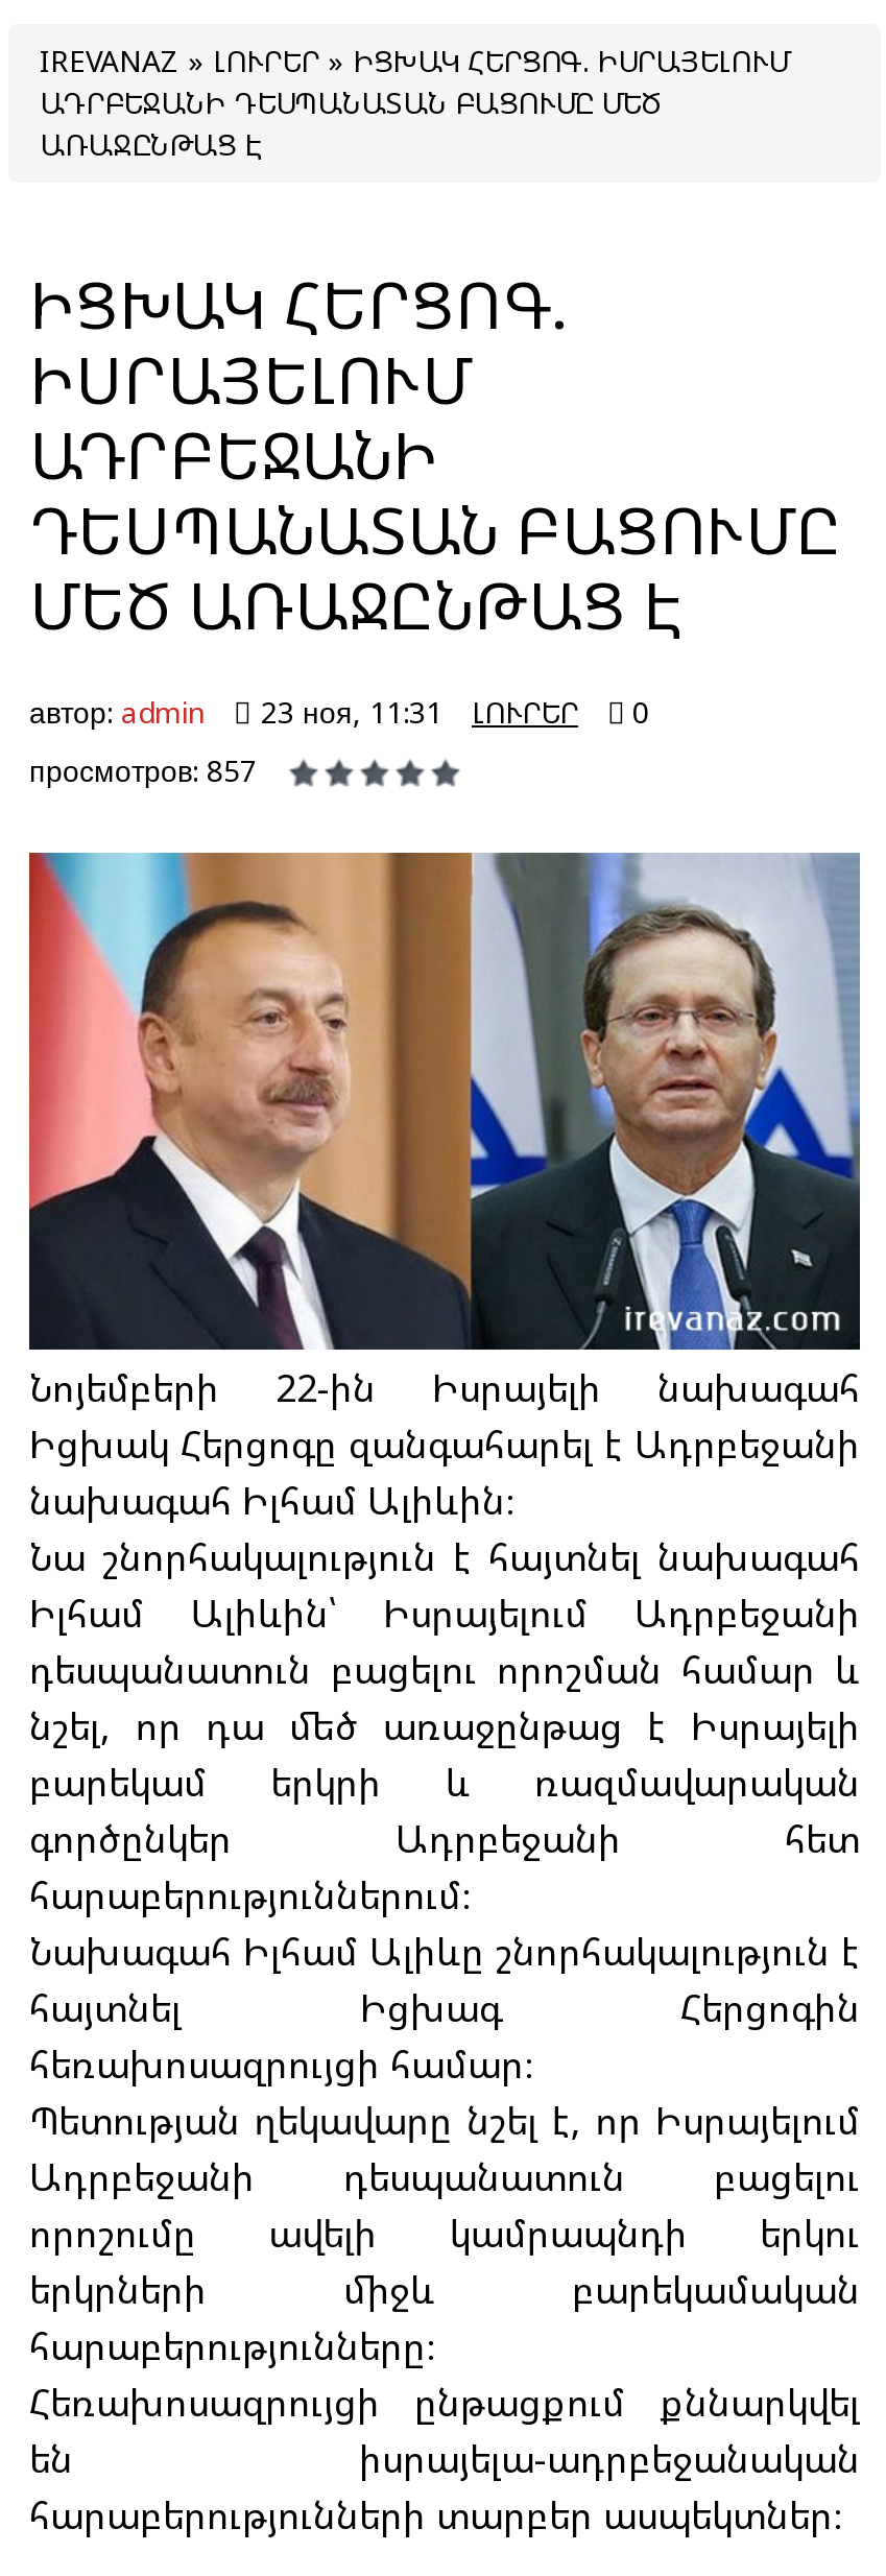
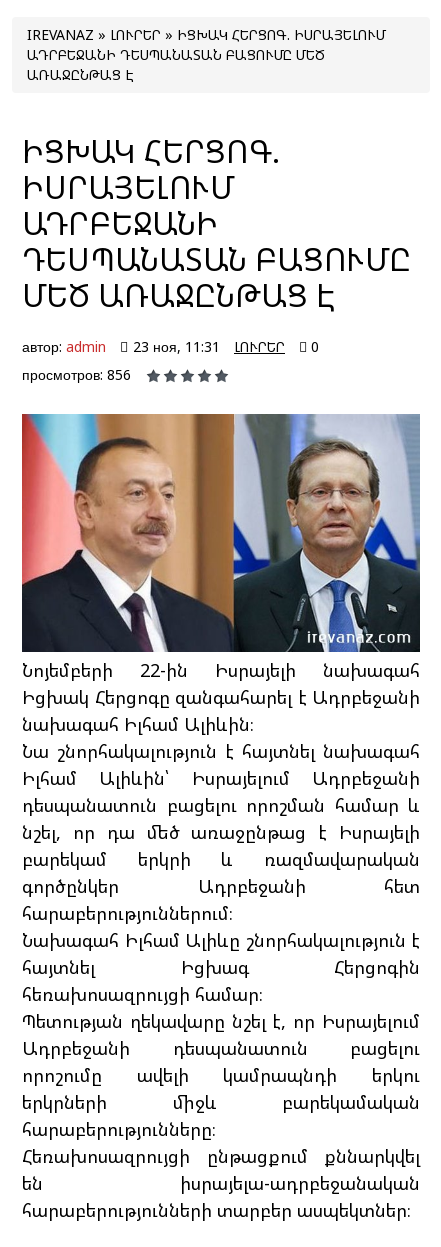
- просмотров: 857
+ просмотров: 856
